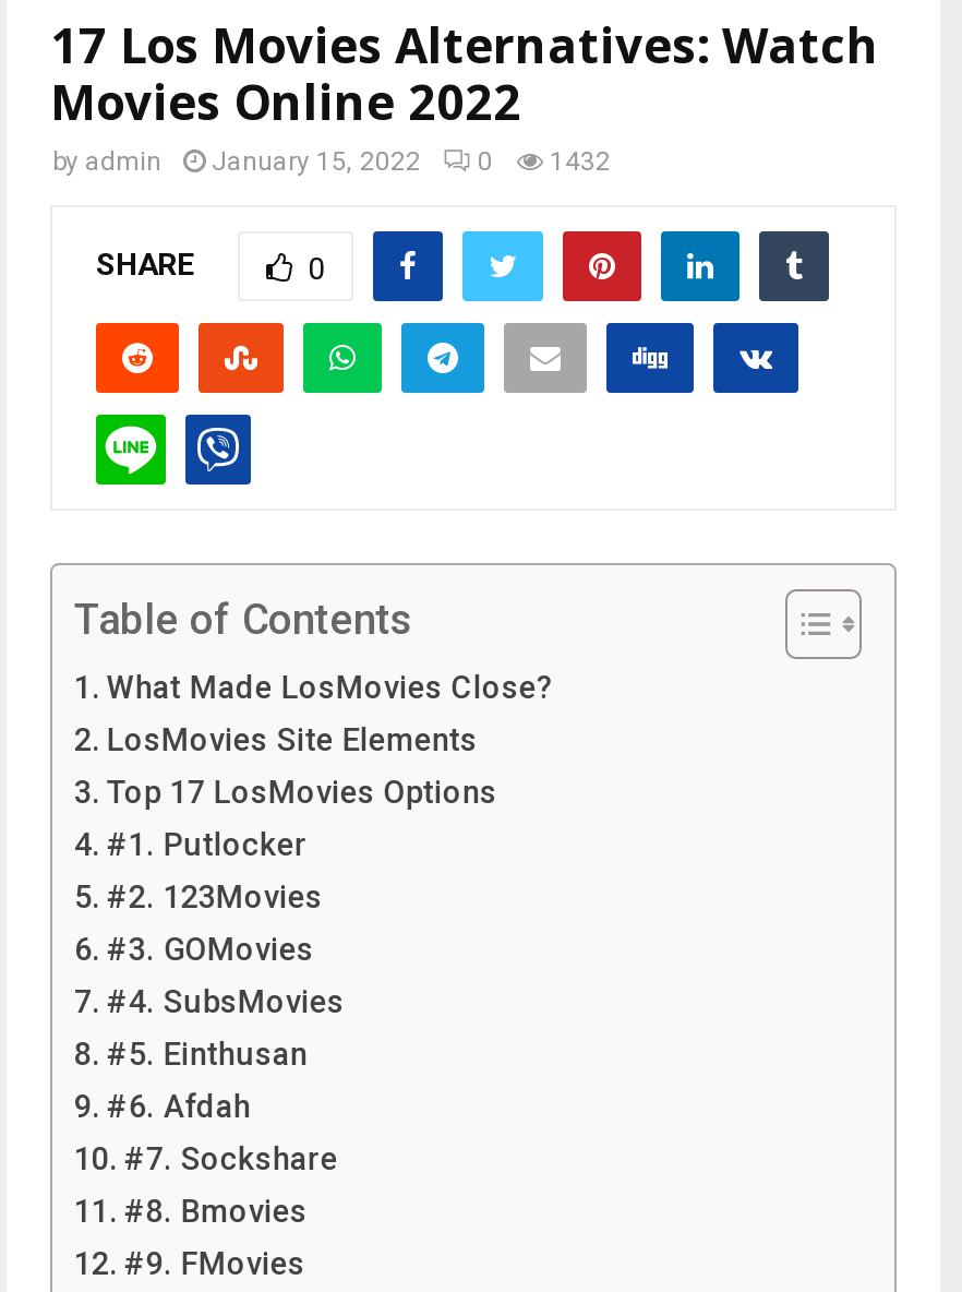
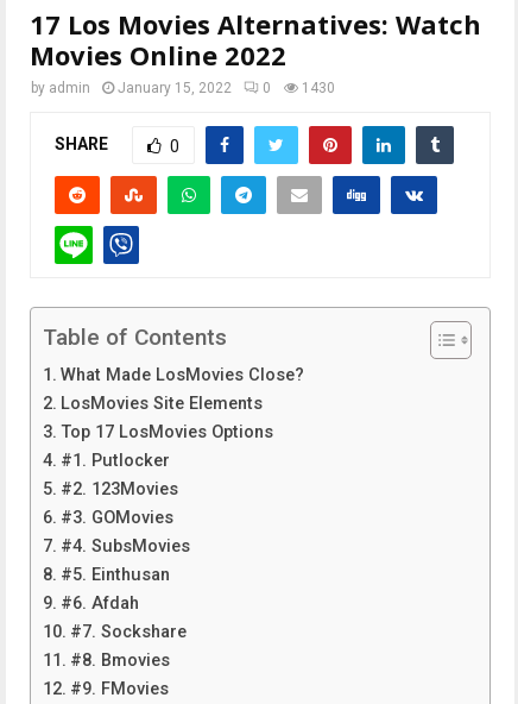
- by admin January 15, 2022 0 1432
+ by admin January 15, 2022 0 1430
